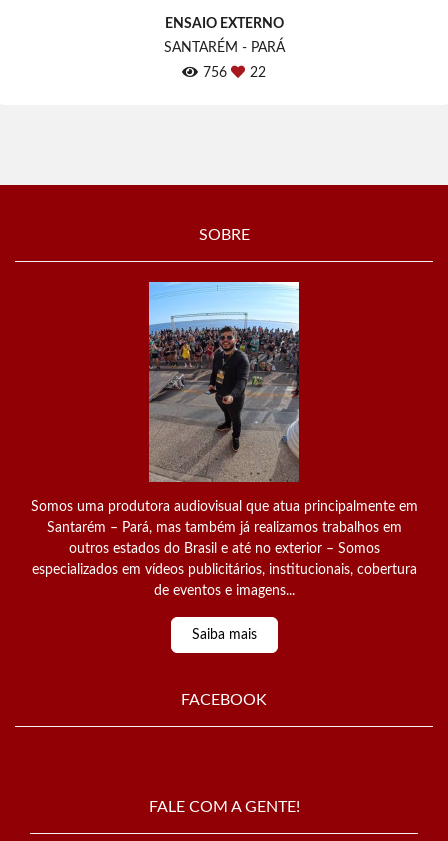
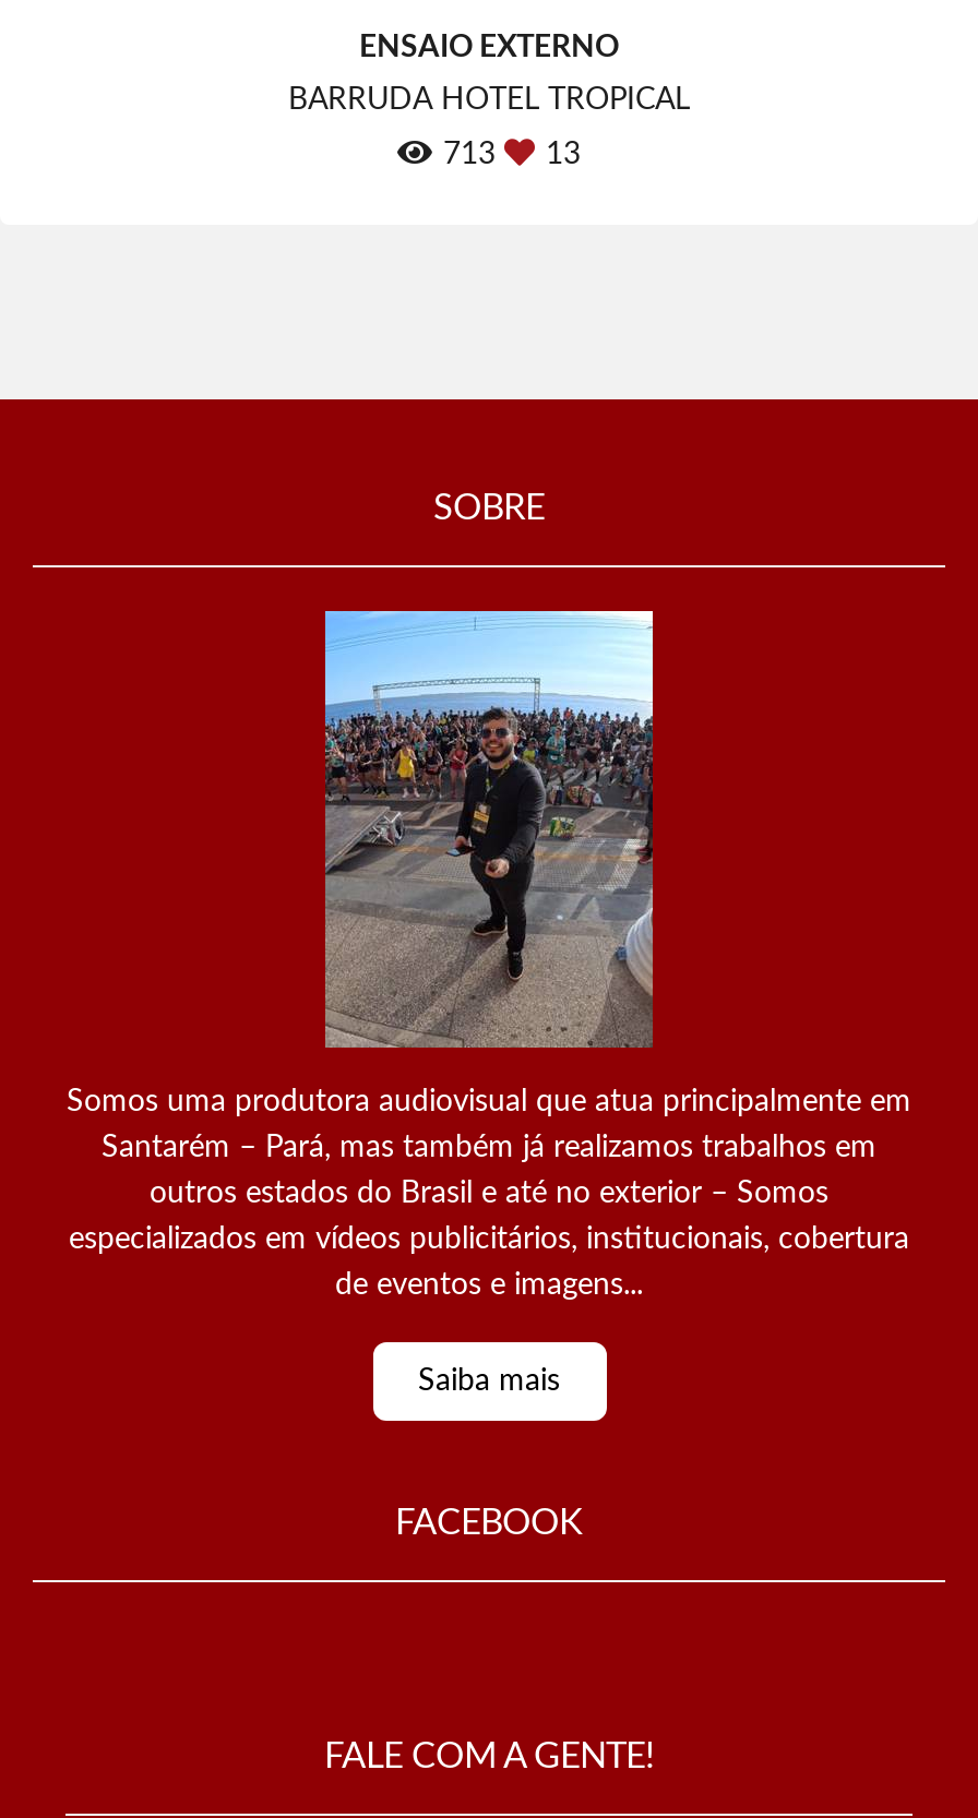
- SANTARÉM - PARÁ
+ BARRUDA HOTEL TROPICAL

- 756
- 22
+ 713
+ 13
